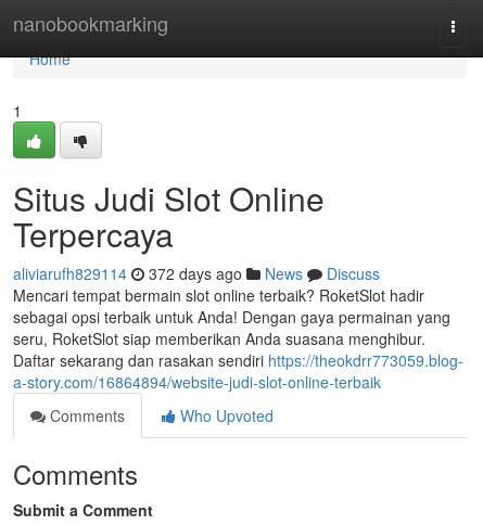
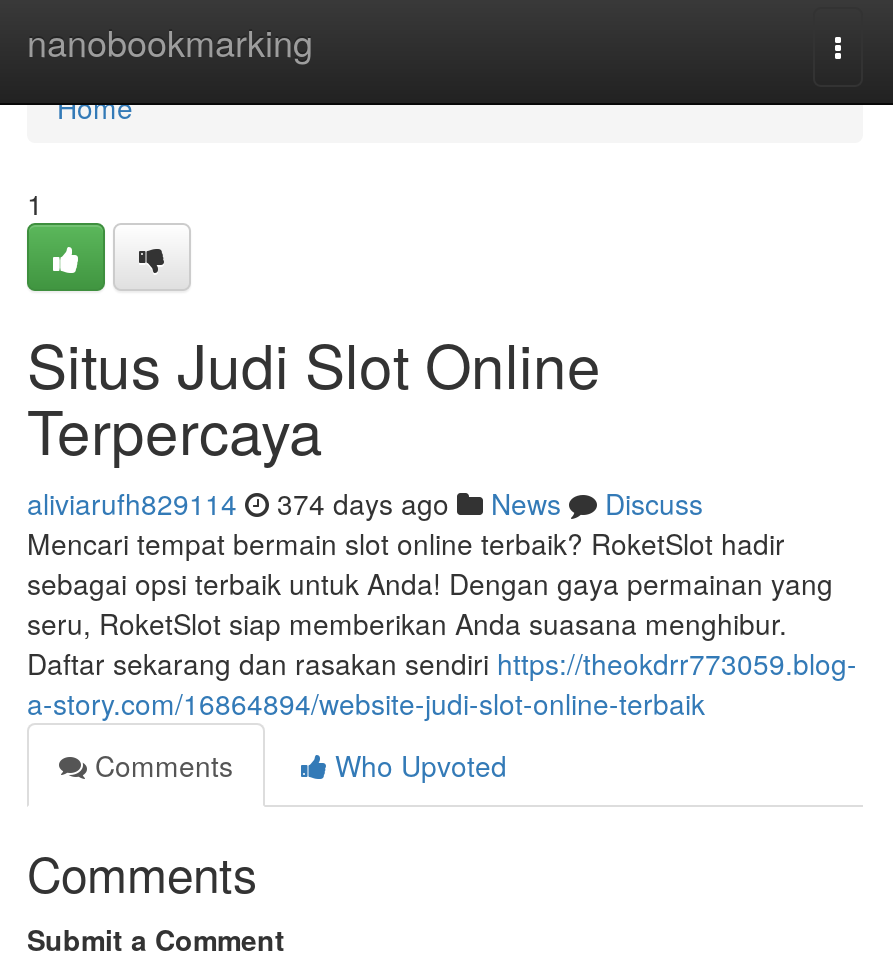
- aliviarufh829114 372 days ago News Discuss
+ aliviarufh829114 374 days ago News Discuss
